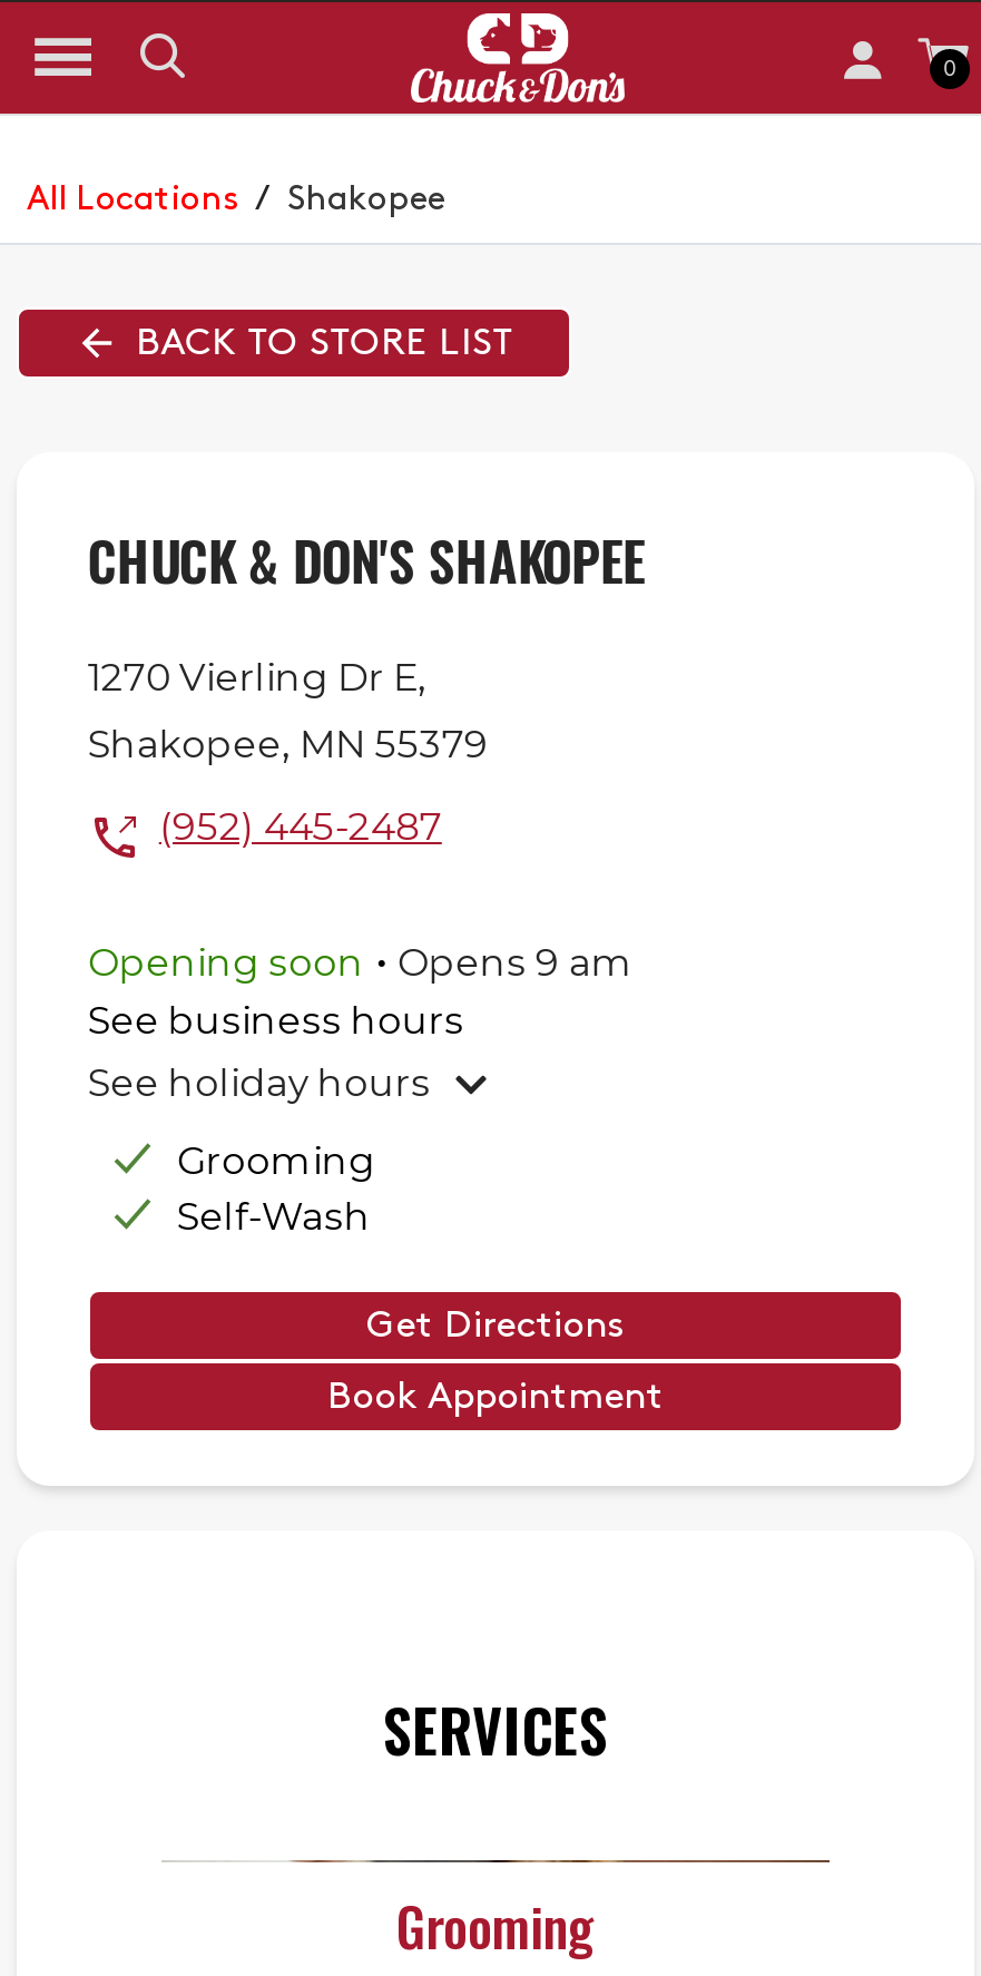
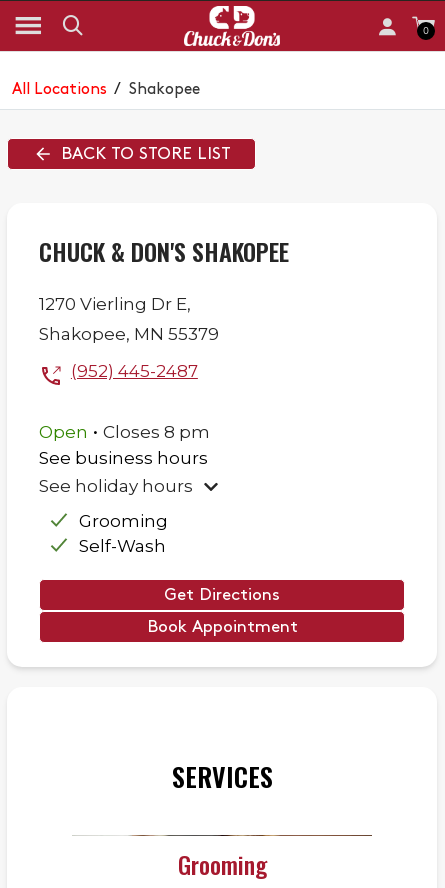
- Opening soon . Opens 9 am
+ Open . Closes 8 pm
